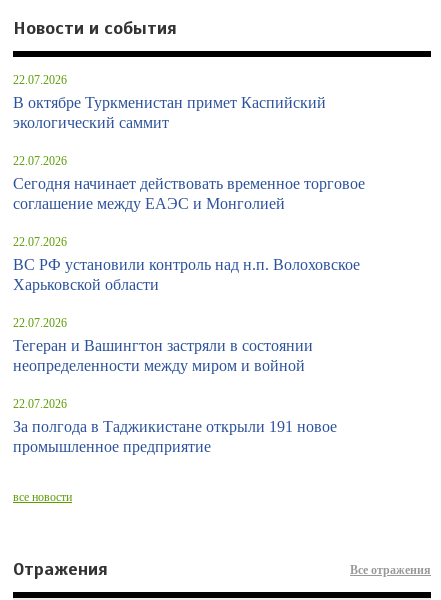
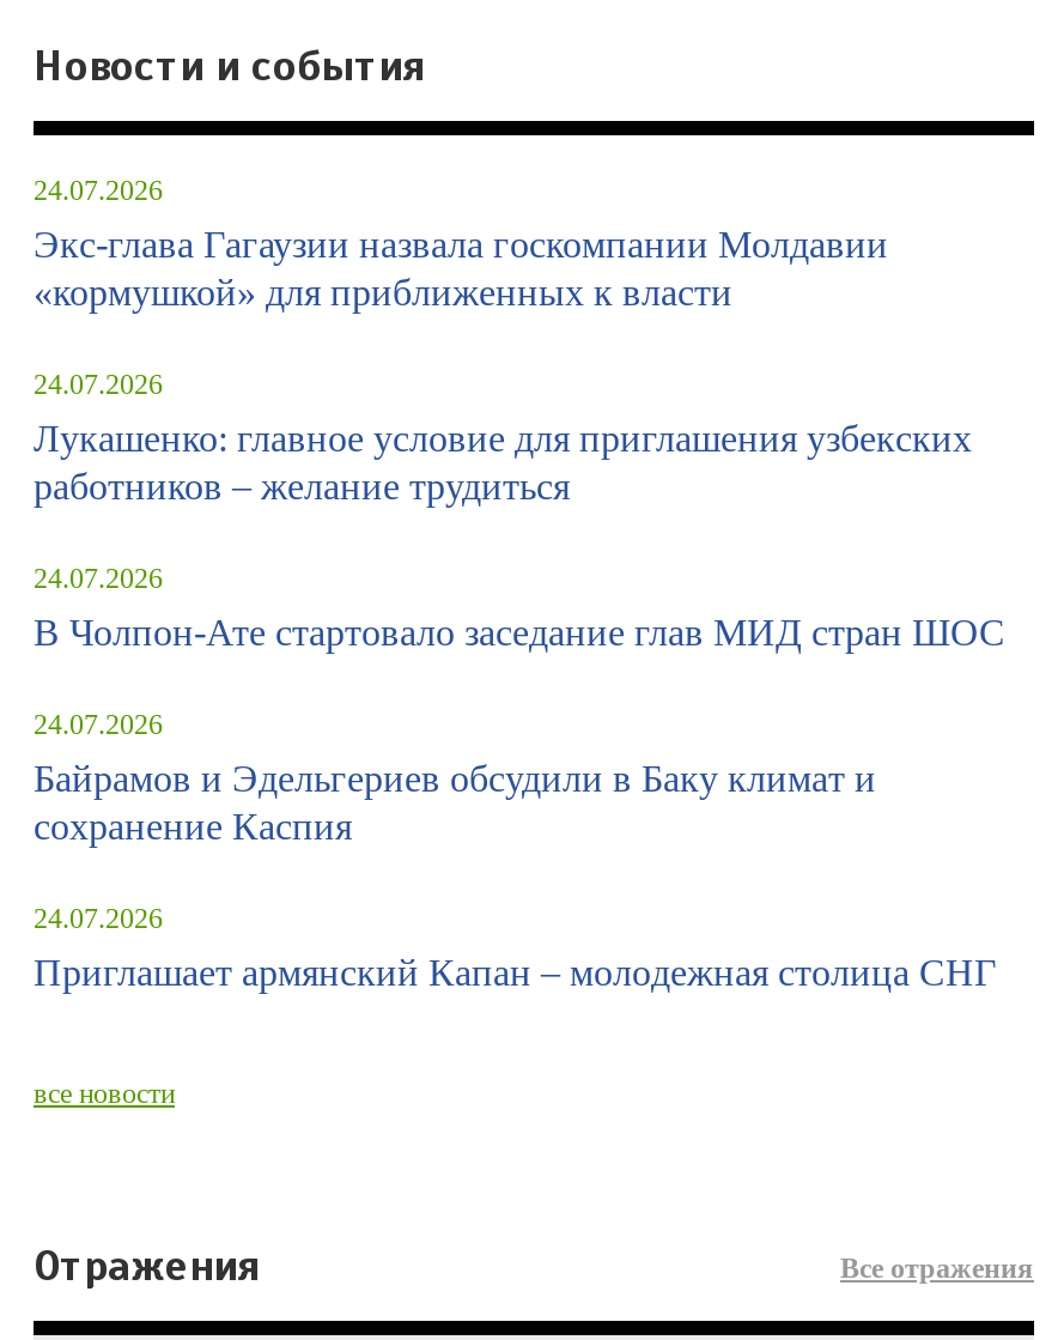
- 22.07.2026
- В октябре Туркменистан примет Каспийский
- экологический саммит
+ 24.07.2026
+ Экс-глава Гагаузии назвала госкомпании Молдавии
+ «кормушкой» для приближенных к власти

- 22.07.2026
- Сегодня начинает действовать временное торговое
- соглашение между ЕАЭС и Монголией
+ 24.07.2026
+ Лукашенко: главное условие для приглашения узбекских
+ работников – желание трудиться

- 22.07.2026
- ВС РФ установили контроль над н.п. Волоховское
- Харьковской области
+ 24.07.2026
+ В Чолпон-Ате стартовало заседание глав МИД стран ШОС

- 22.07.2026
- Тегеран и Вашингтон застряли в состоянии
- неопределенности между миром и войной
+ 24.07.2026
+ Байрамов и Эдельгериев обсудили в Баку климат и
+ сохранение Каспия

- 22.07.2026
- За полгода в Таджикистане открыли 191 новое
- промышленное предприятие
+ 24.07.2026
+ Приглашает армянский Капан – молодежная столица СНГ
